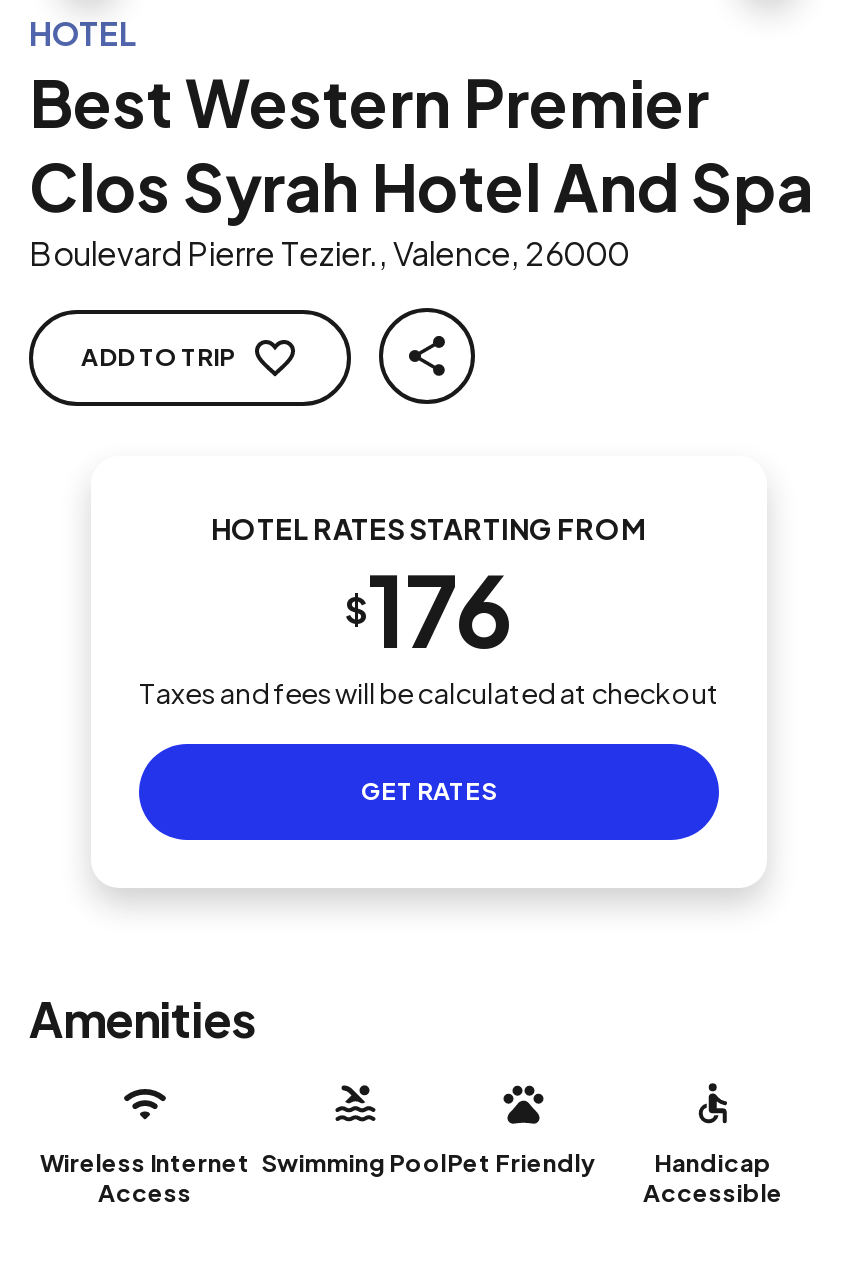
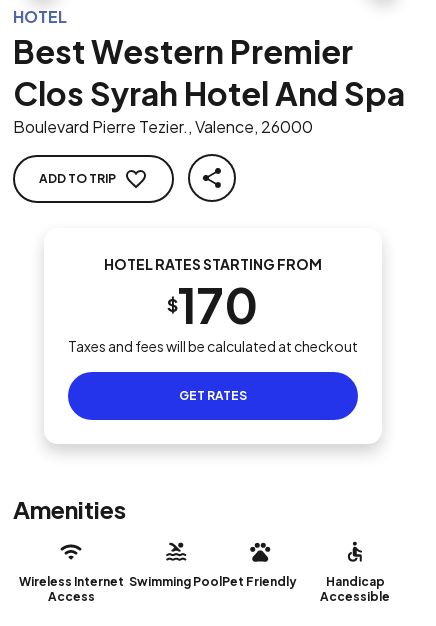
- $176
+ $170
